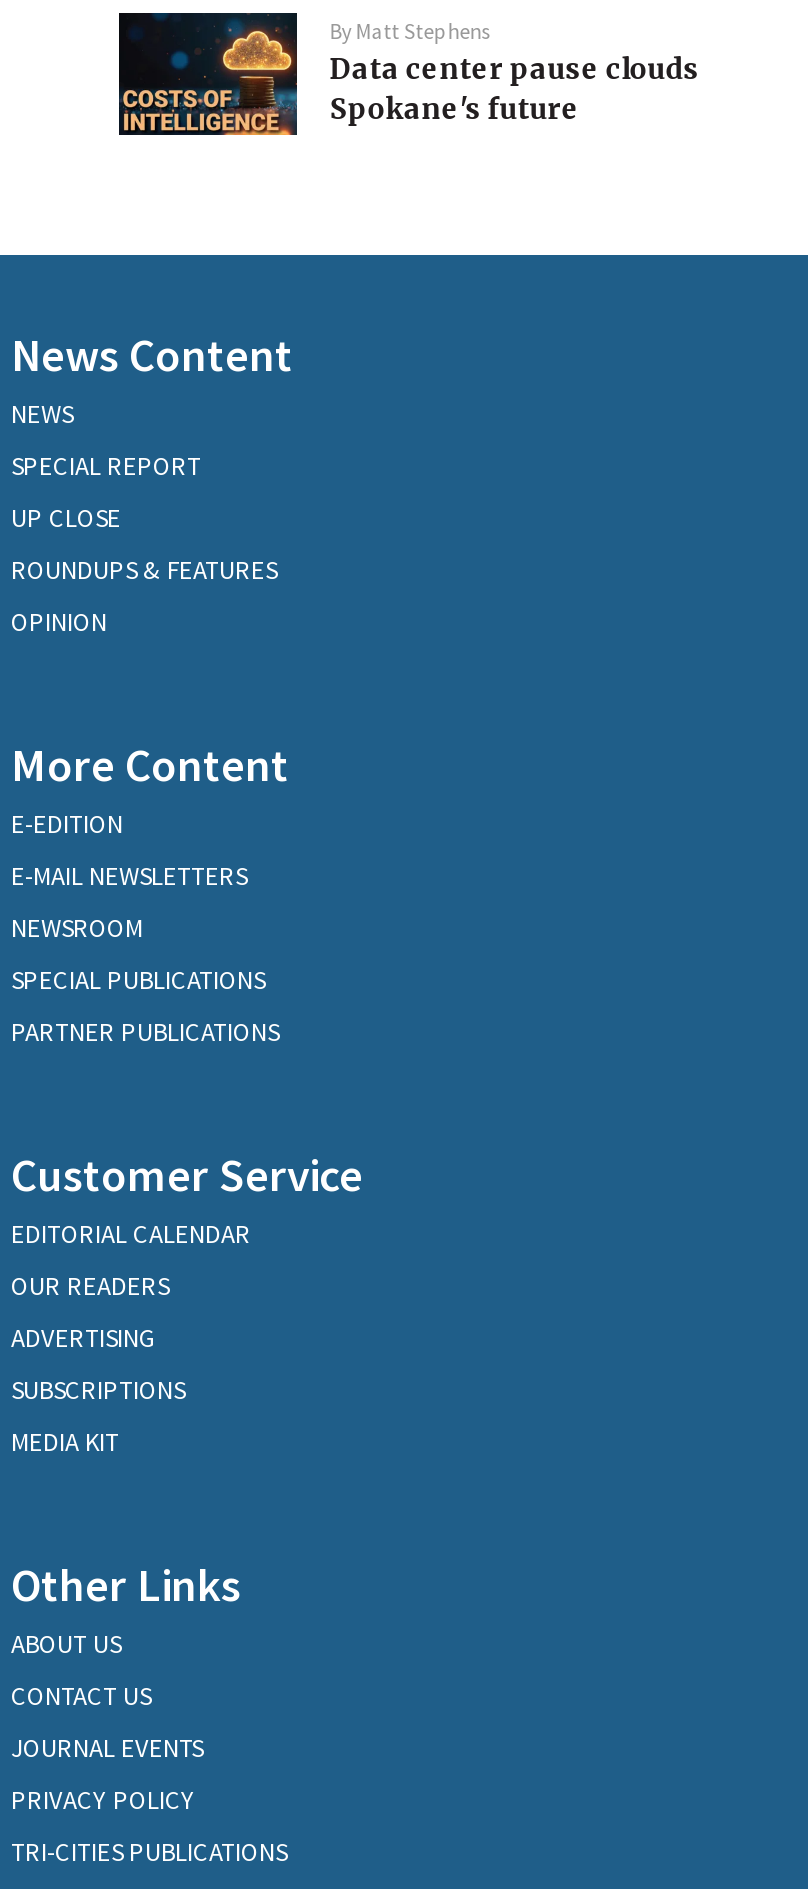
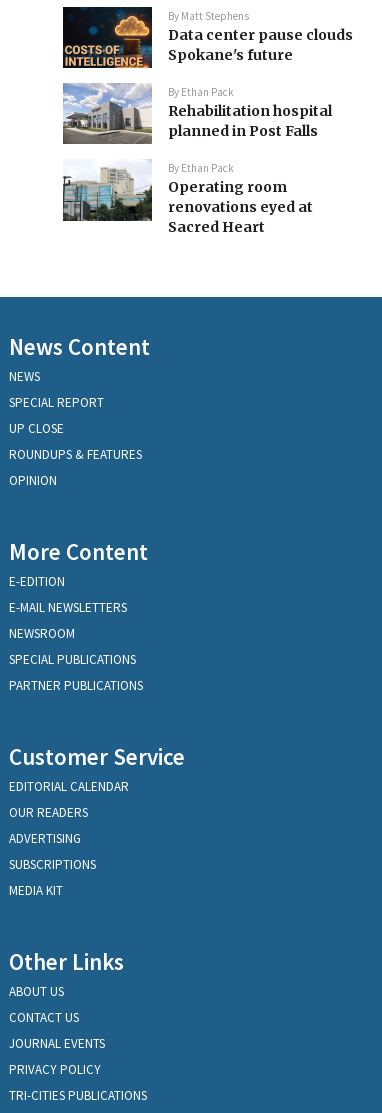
+ [image]
+ By Ethan Pack
+ Rehabilitation hospital
+ planned in Post Falls
+ By Ethan Pack
+ Operating room
+ renovations eyed at
+ Sacred Heart

+ [image]
